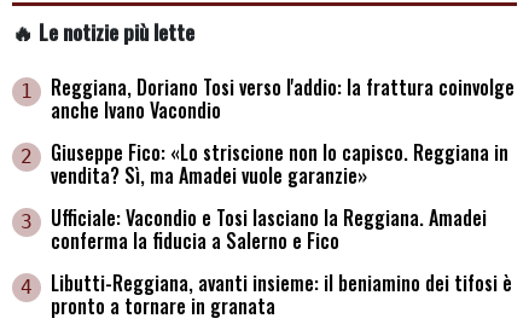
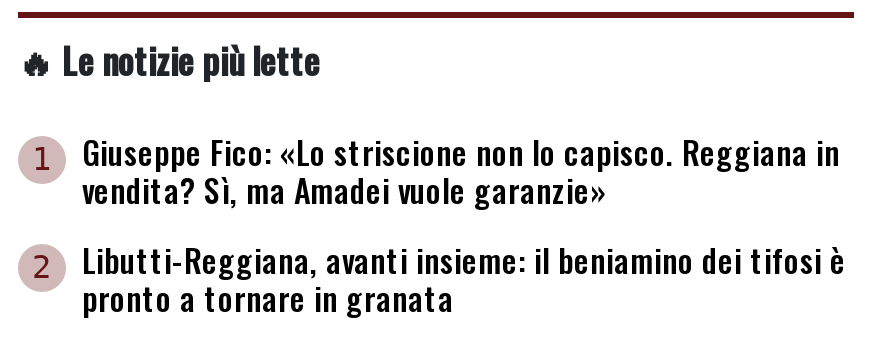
- Reggiana, Doriano Tosi verso l'addio: la frattura coinvolge
- anche Ivano Vacondio
- 2

- 3
- Ufficiale: Vacondio e Tosi lasciano la Reggiana. Amadei
- conferma la fiducia a Salerno e Fico
- 4
+ 2
